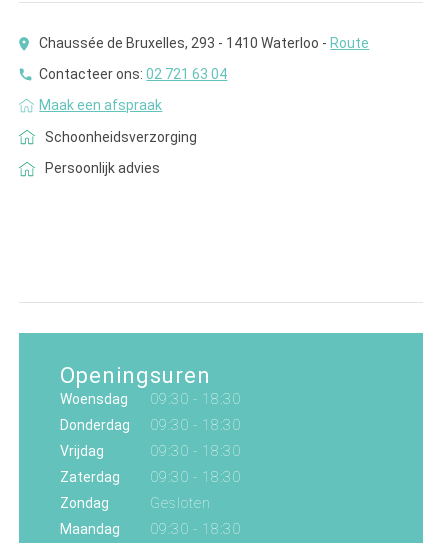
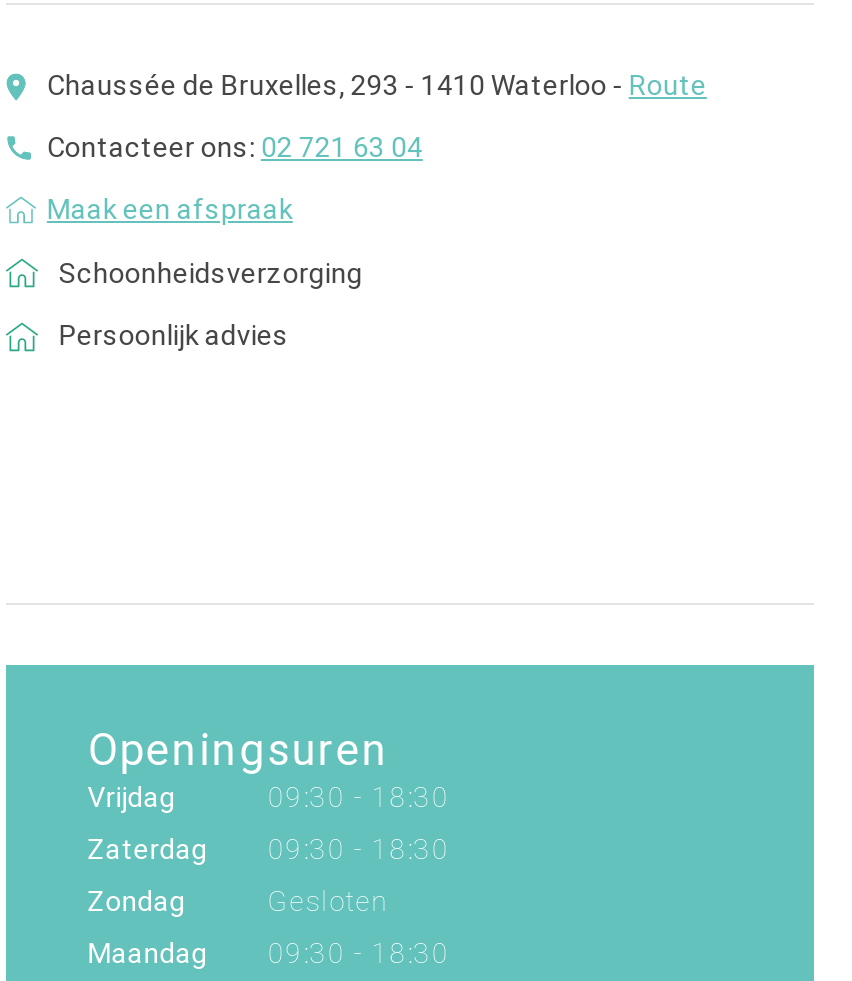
- Woensdag
- 09:30 - 18:30
- Donderdag
- 09:30 - 18:30
